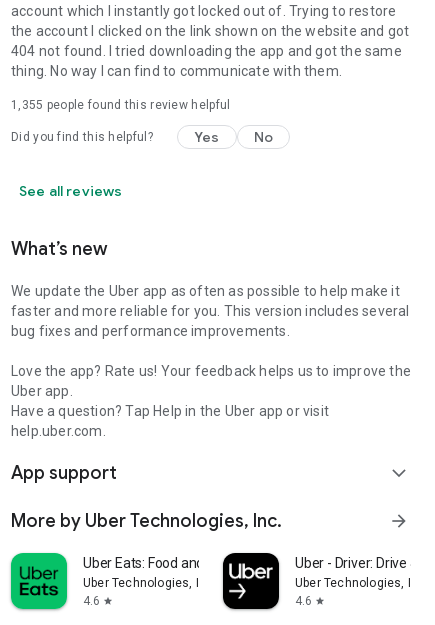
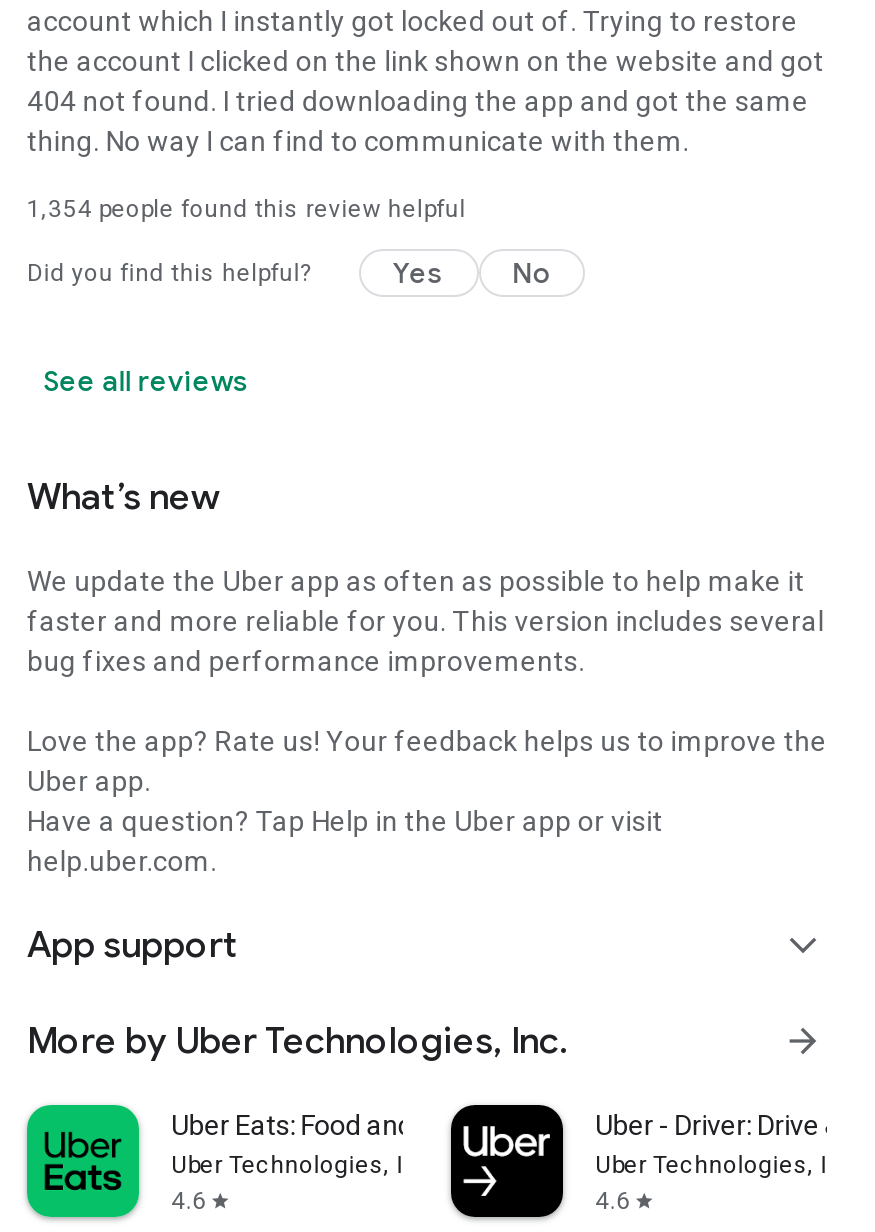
- 1,355 people found this review helpful
+ 1,354 people found this review helpful
